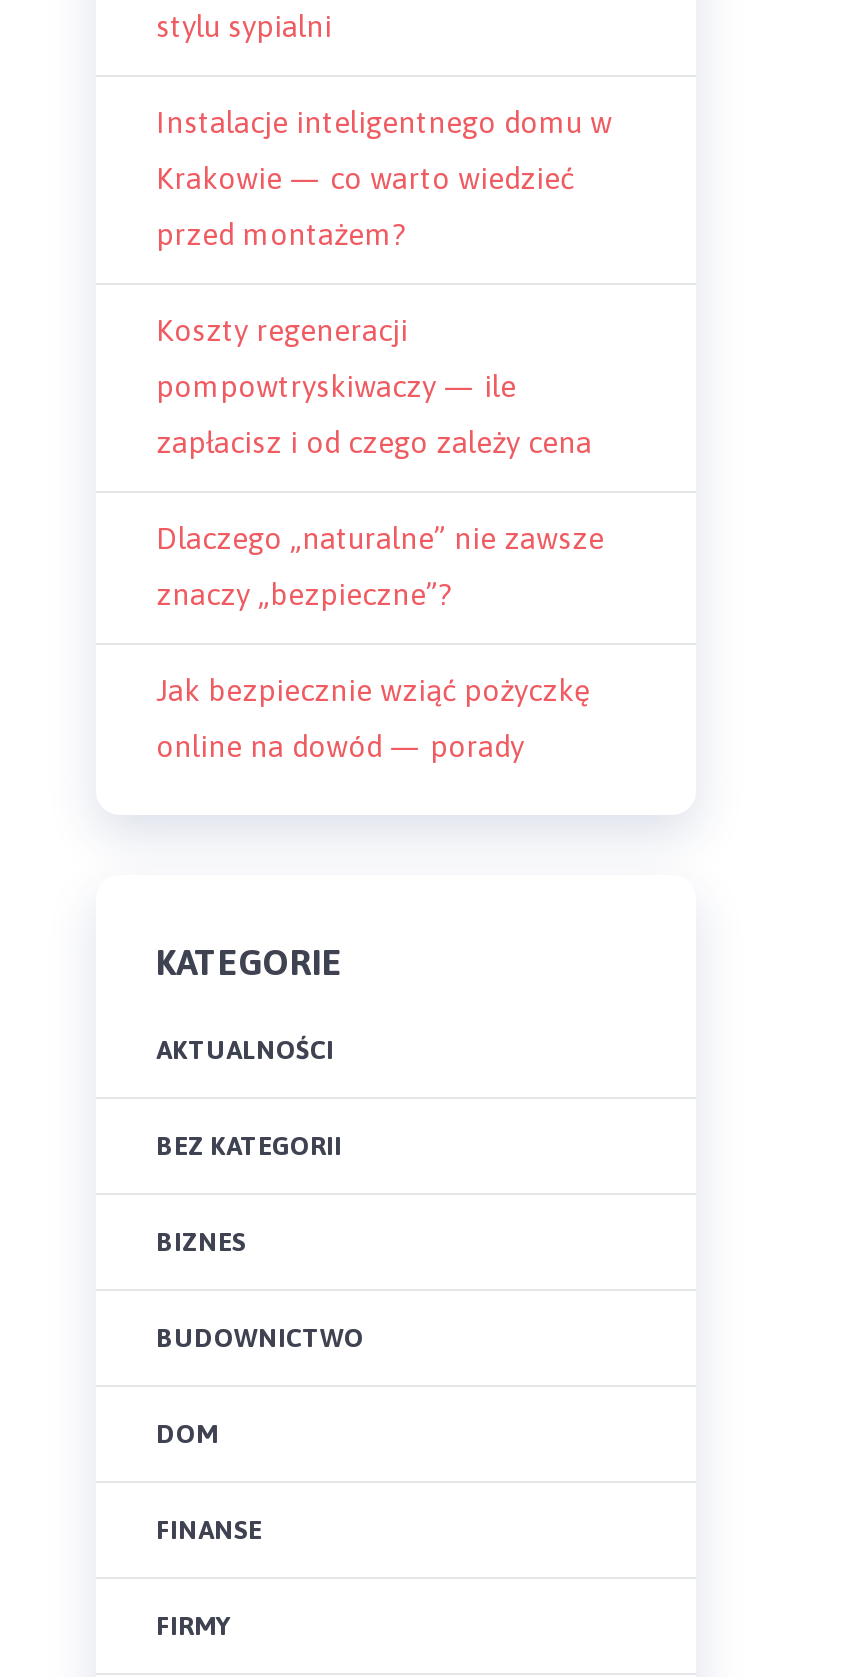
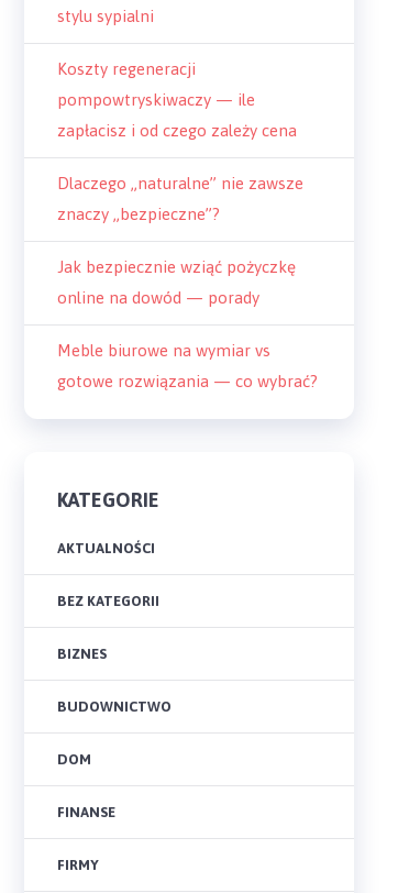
- Instalacje inteligentnego domu w
- Krakowie — co warto wiedzieć
- przed montażem?

moved up: Koszty regeneracji | pompowtryskiwaczy — ile | zapłacisz i od czego zależy cena | Dlaczego „naturalne” nie zawsze | znaczy „bezpieczne”? | Jak bezpiecznie wziąć pożyczkę | online na dowód — porady

+ Meble biurowe na wymiar vs
+ gotowe rozwiązania — co wybrać?
